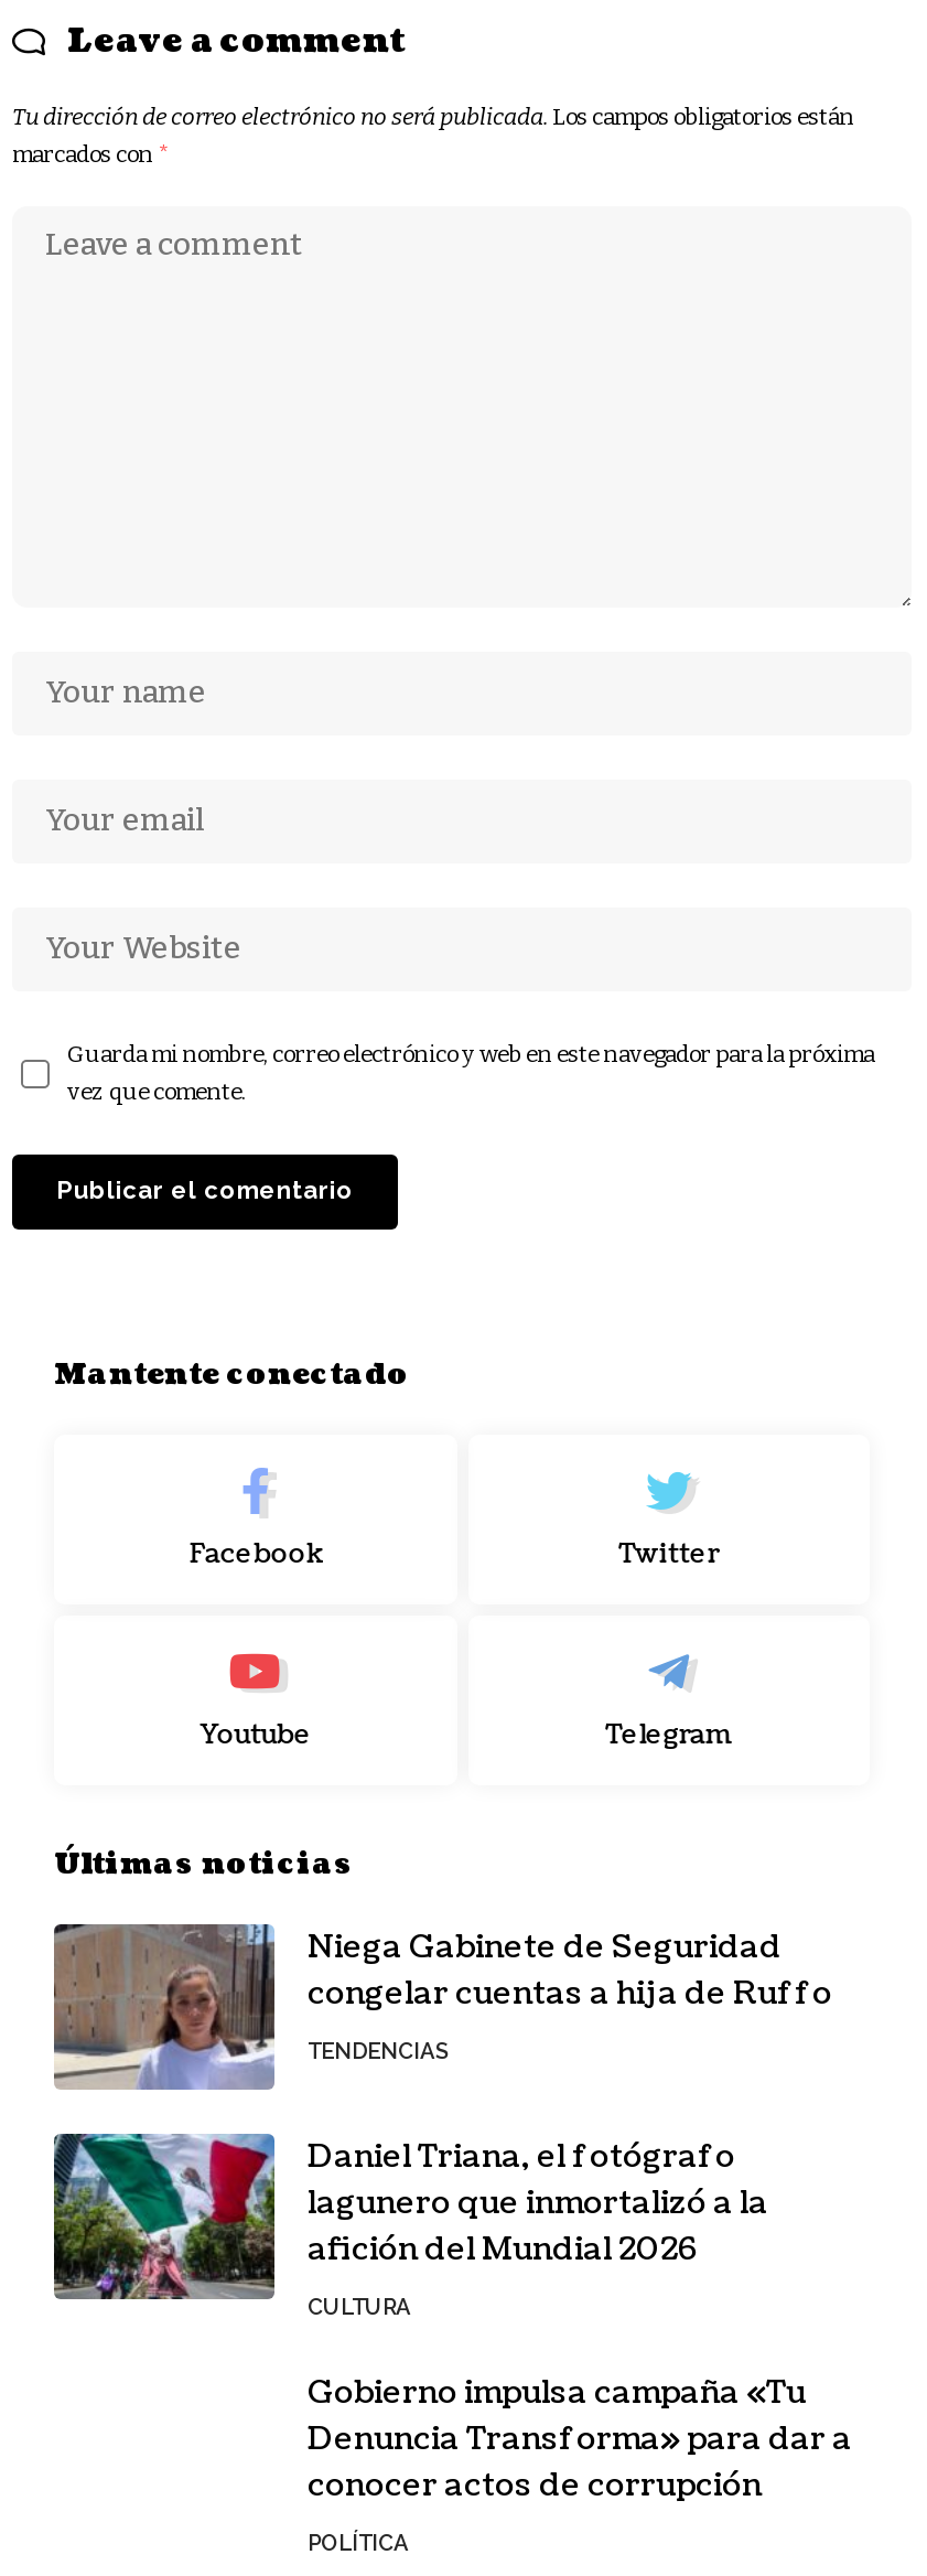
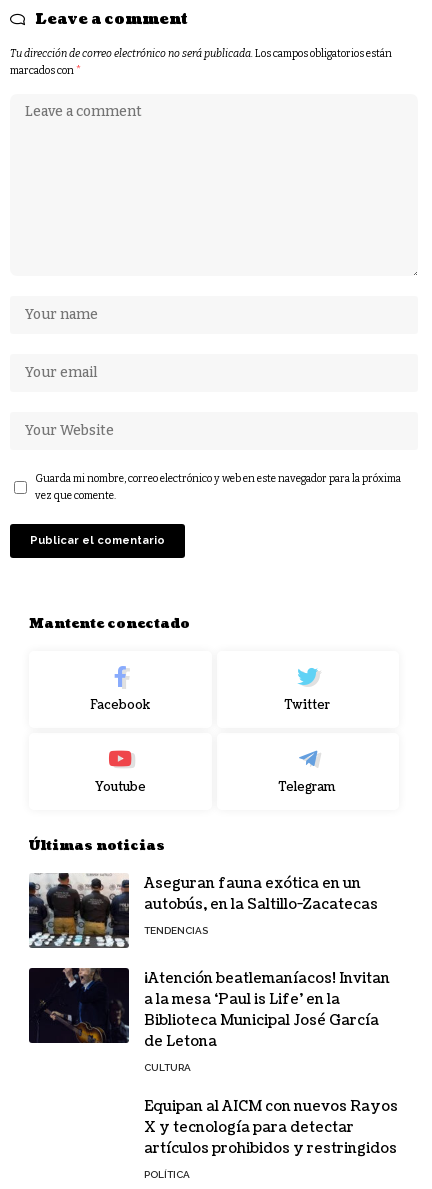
- [image]
- Niega Gabinete de Seguridad
- congelar cuentas a hija de Ruffo
+ [image]
+ Aseguran fauna exótica en un
+ autobús, en la Saltillo-Zacatecas

- [image]
- Daniel Triana, el fotógrafo
- lagunero que inmortalizó a la
- afición del Mundial 2026
+ [image]
+ ¡Atención beatlemaníacos! Invitan
+ a la mesa ‘Paul is Life’ en la
+ Biblioteca Municipal José García
+ de Letona

- Gobierno impulsa campaña «Tu
- Denuncia Transforma» para dar a
- conocer actos de corrupción
+ Equipan al AICM con nuevos Rayos
+ X y tecnología para detectar
+ artículos prohibidos y restringidos
